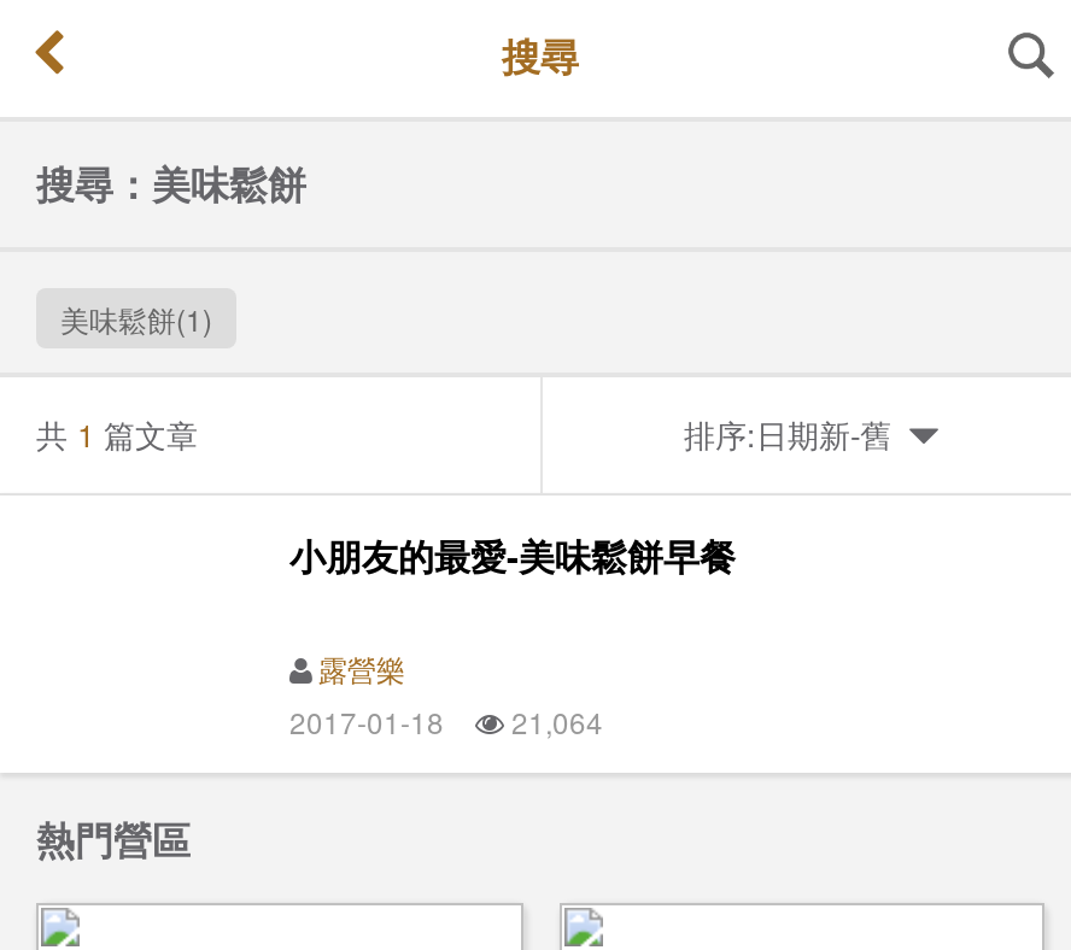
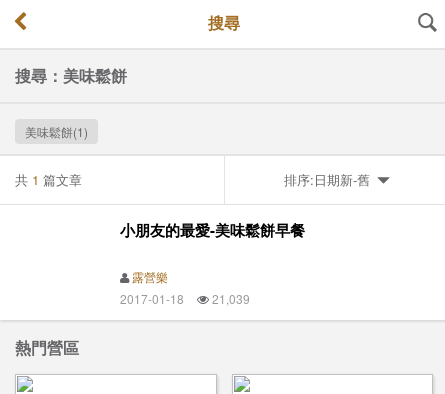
- 2017-01-18 21,064
+ 2017-01-18 21,039
